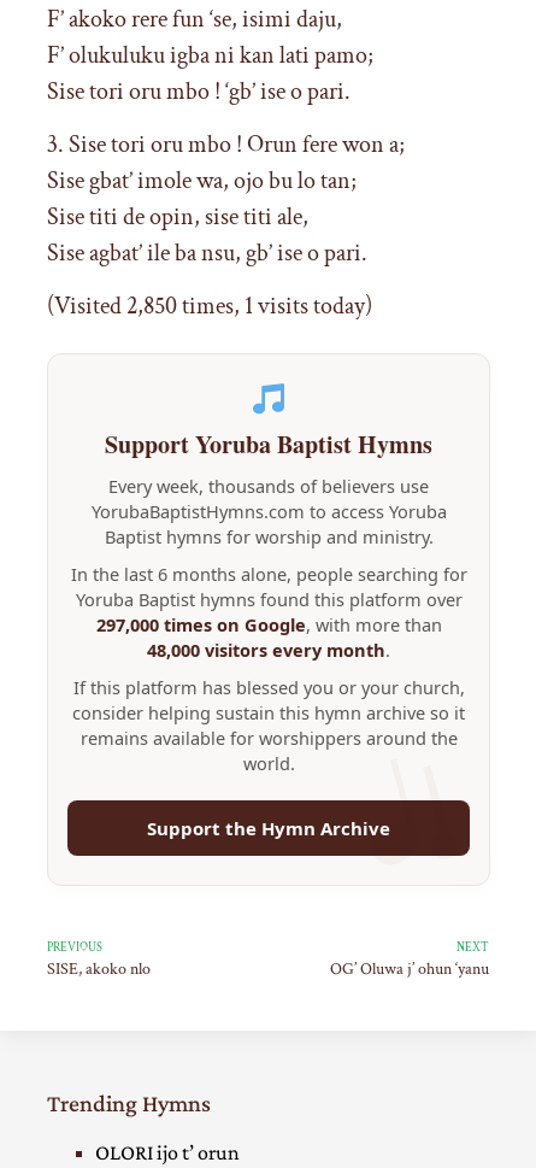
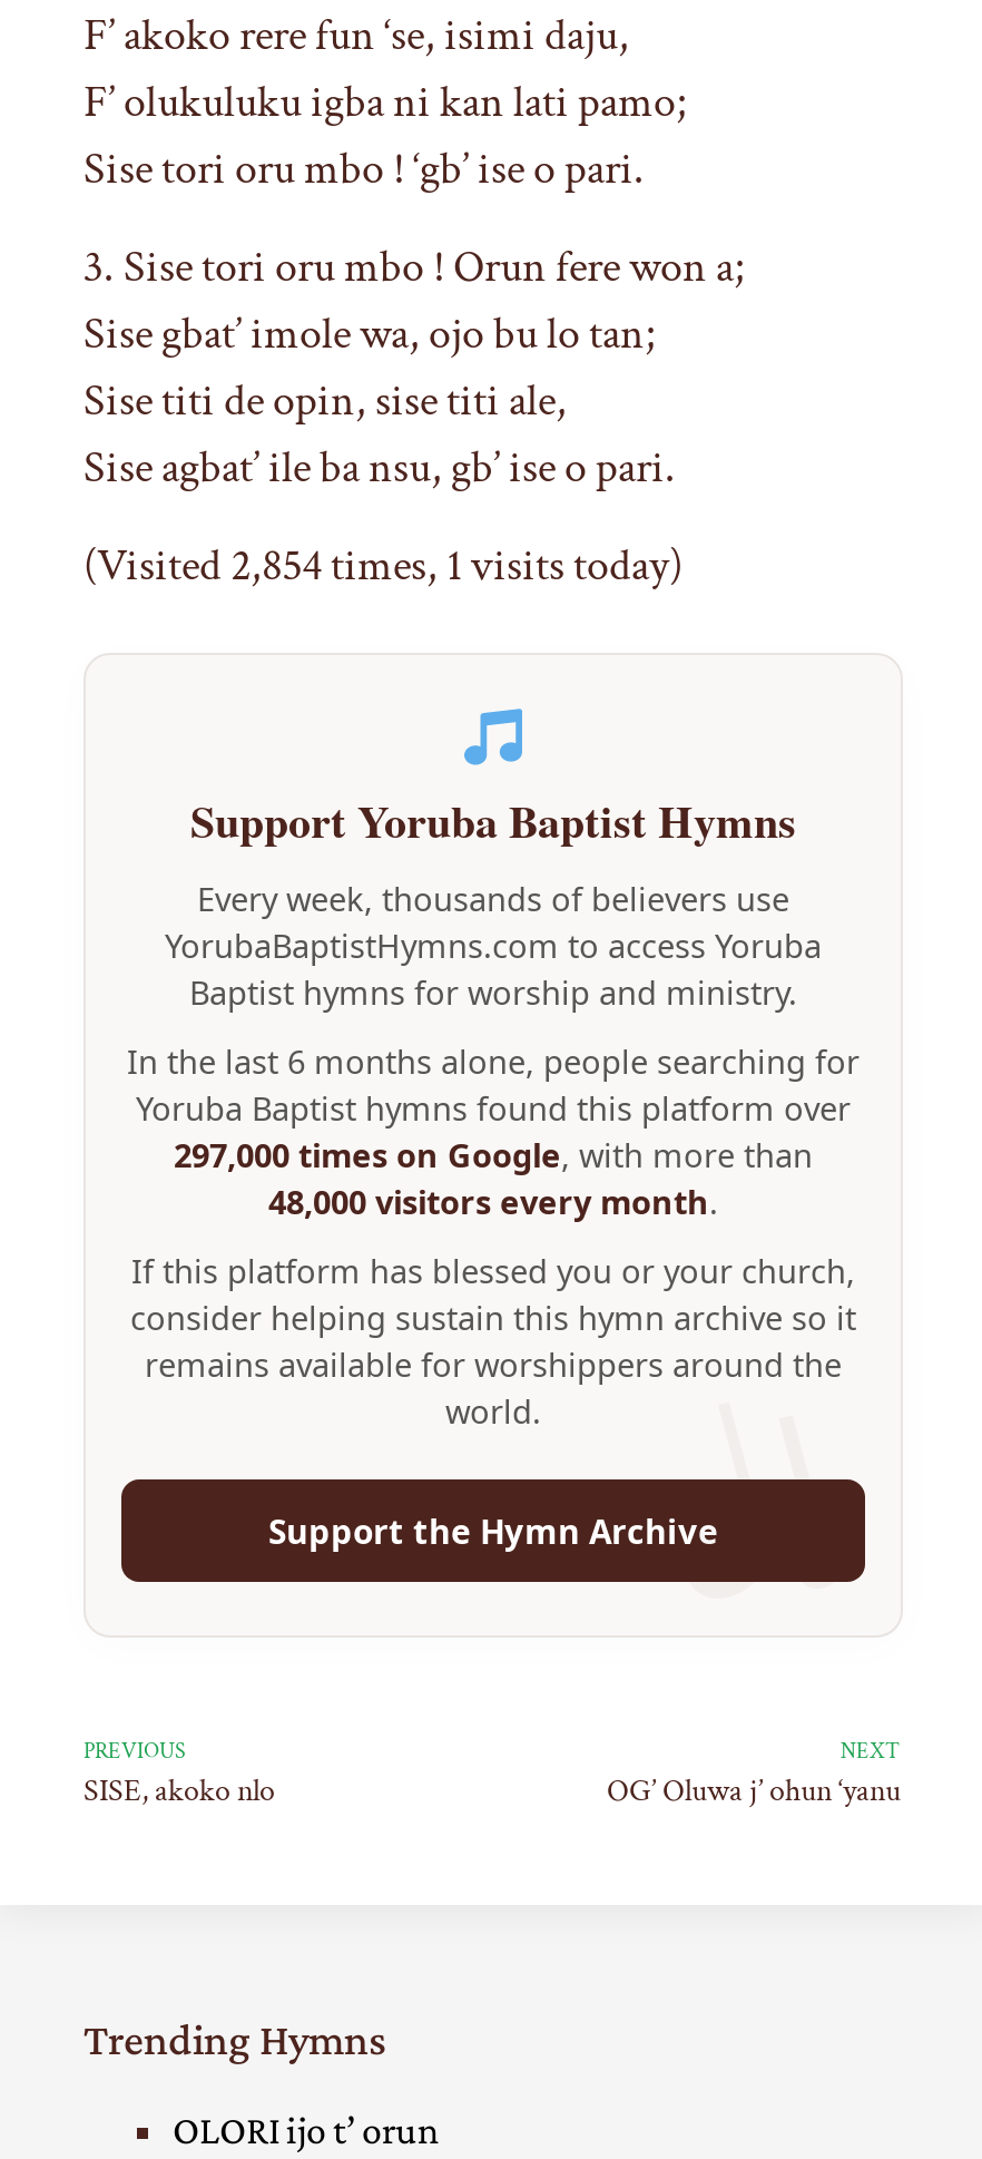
- (Visited 2,850 times, 1 visits today)
+ (Visited 2,854 times, 1 visits today)
